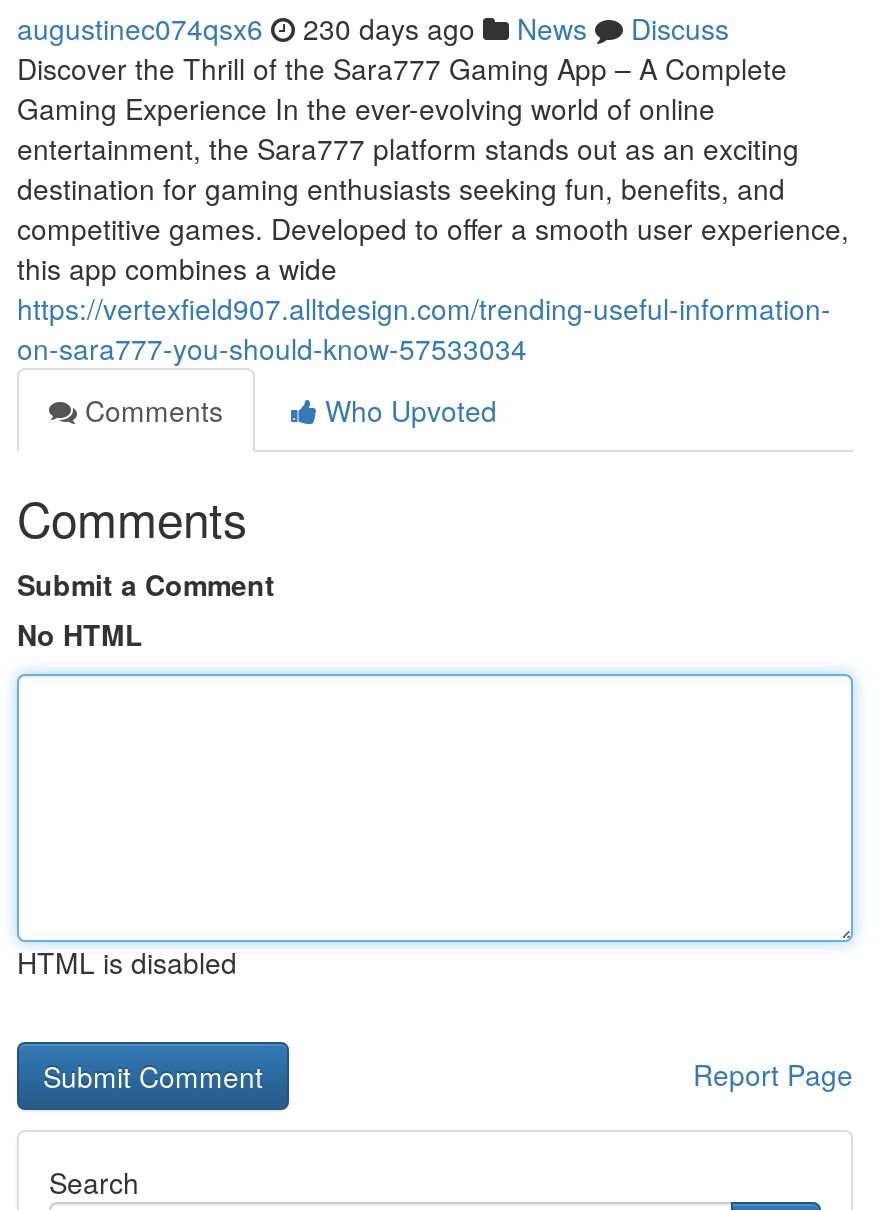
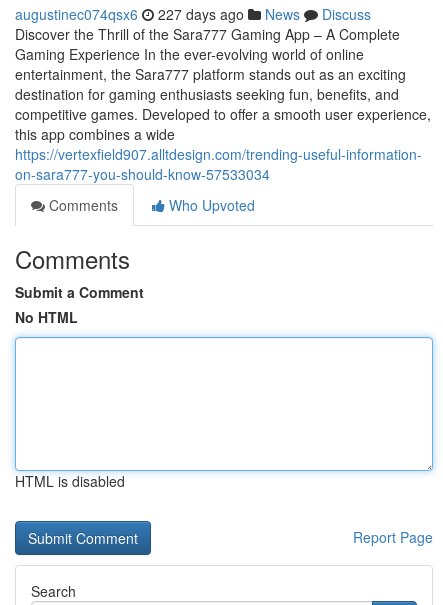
- augustinec074qsx6 230 days ago News Discuss
+ augustinec074qsx6 227 days ago News Discuss
